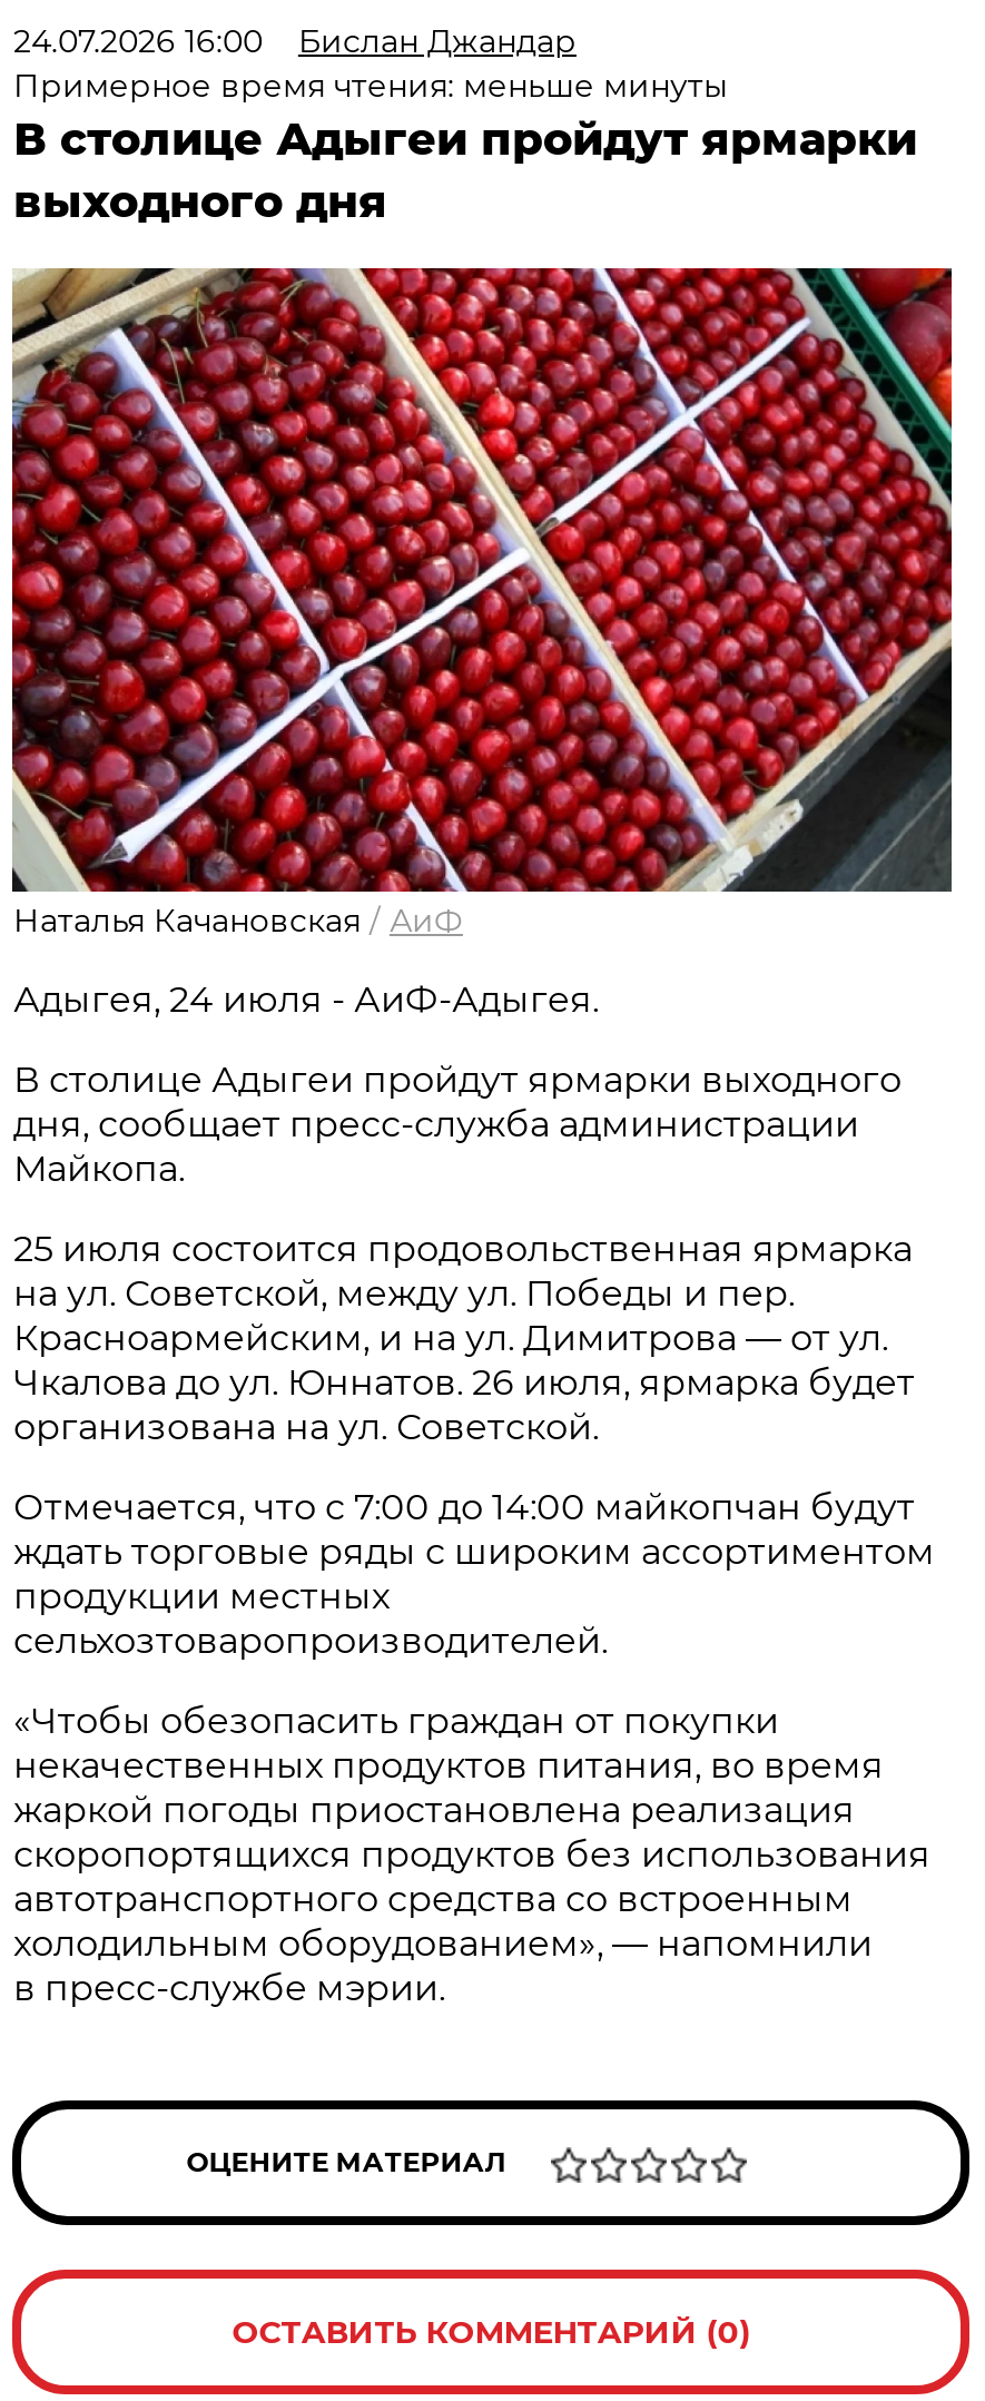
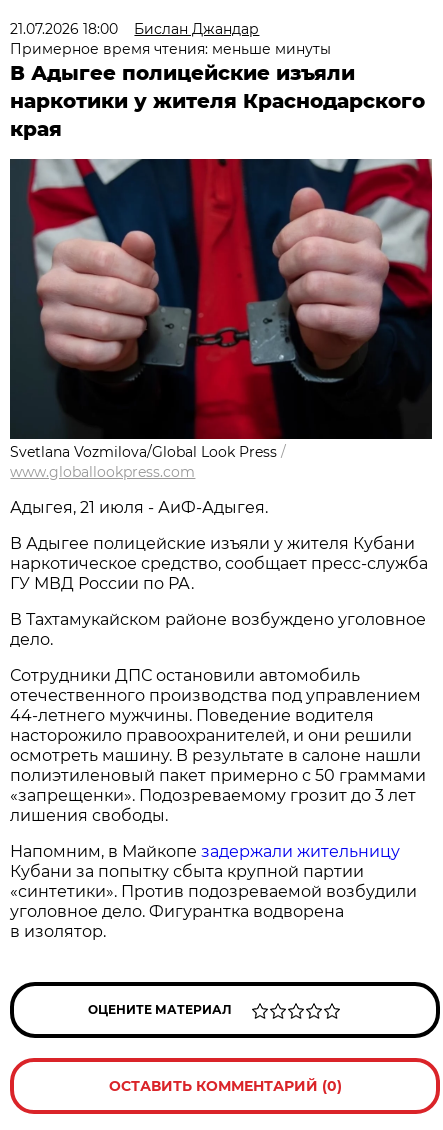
- 24.07.2026 16:00 Бислан Джандар
+ 21.07.2026 18:00 Бислан Джандар

- В столице Адыгеи пройдут ярмарки
- выходного дня
+ В Адыгее полицейские изъяли
+ наркотики у жителя Краснодарского
+ края

- [image]
- Наталья Качановская / АиФ
+ [image]
+ Svetlana Vozmilova/Global Look Press /
+ www.globallookpress.com

- Адыгея, 24 июля - АиФ-Адыгея.
+ Адыгея, 21 июля - АиФ-Адыгея.

- В столице Адыгеи пройдут ярмарки выходного
- дня, сообщает пресс-служба администрации
- Майкопа.
+ В Адыгее полицейские изъяли у жителя Кубани
+ наркотическое средство, сообщает пресс-служба
+ ГУ МВД России по РА.

- 25 июля состоится продовольственная ярмарка
- на ул. Советской, между ул. Победы и пер.
- Красноармейским, и на ул. Димитрова — от ул.
- Чкалова до ул. Юннатов. 26 июля, ярмарка будет
- организована на ул. Советской.
+ В Тахтамукайском районе возбуждено уголовное
+ дело.

- Отмечается, что с 7:00 до 14:00 майкопчан будут
- ждать торговые ряды с широким ассортиментом
- продукции местных
- сельхозтоваропроизводителей.
+ Сотрудники ДПС остановили автомобиль
+ отечественного производства под управлением
+ 44-летнего мужчины. Поведение водителя
+ насторожило правоохранителей, и они решили
+ осмотреть машину. В результате в салоне нашли
+ полиэтиленовый пакет примерно с 50 граммами
+ «запрещенки». Подозреваемому грозит до 3 лет
+ лишения свободы.

- «Чтобы обезопасить граждан от покупки
- некачественных продуктов питания, во время
- жаркой погоды приостановлена реализация
- скоропортящихся продуктов без использования
- автотранспортного средства со встроенным
- холодильным оборудованием», — напомнили
- в пресс-службе мэрии.
+ Напомним, в Майкопе задержали жительницу
+ Кубани за попытку сбыта крупной партии
+ «синтетики». Против подозреваемой возбудили
+ уголовное дело. Фигурантка водворена
+ в изолятор.
